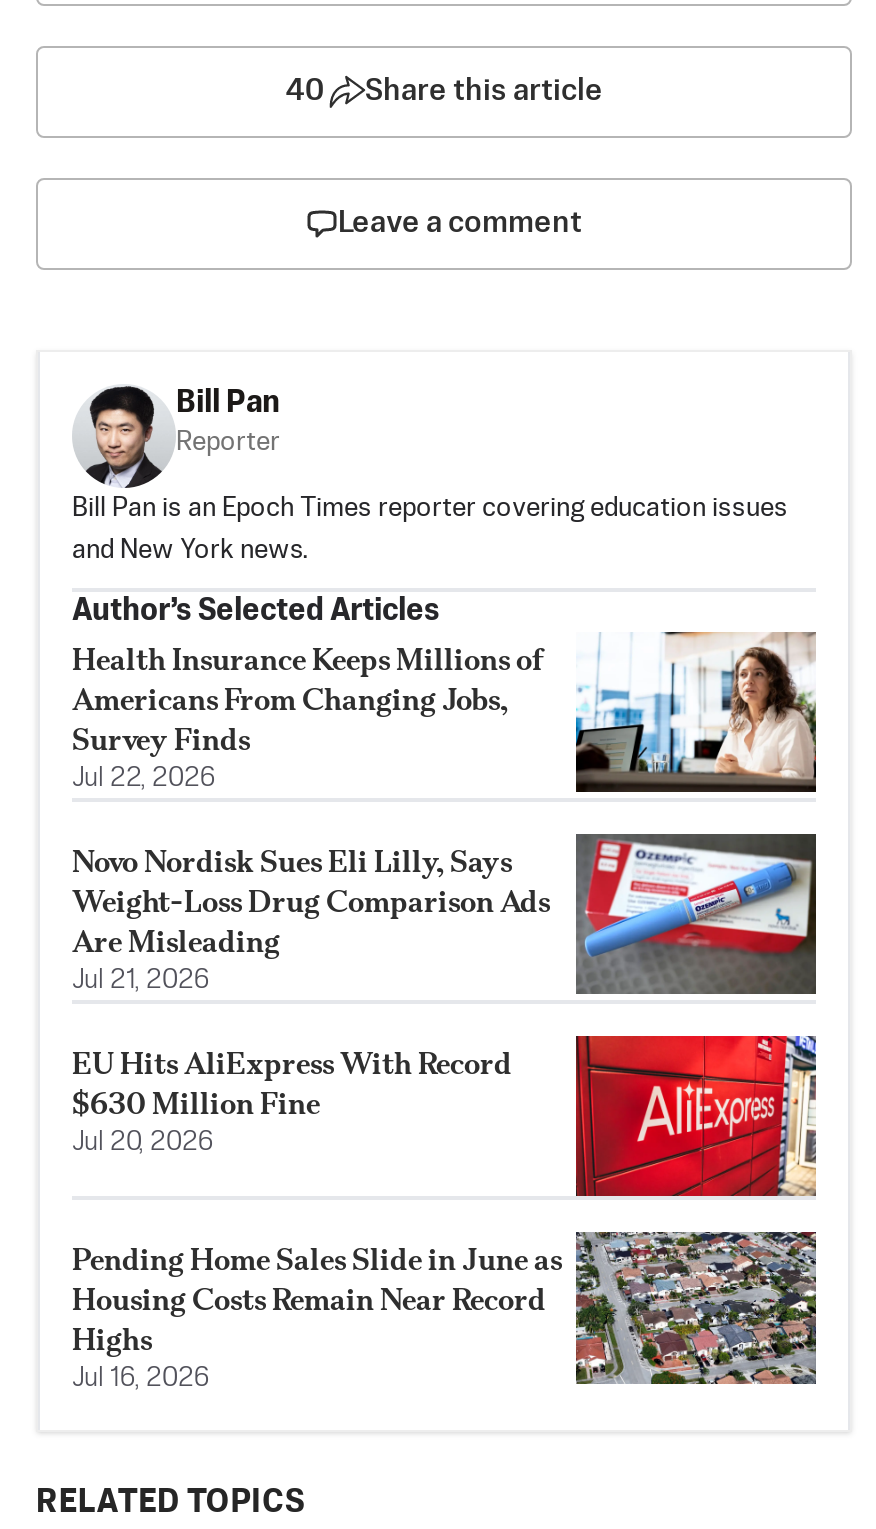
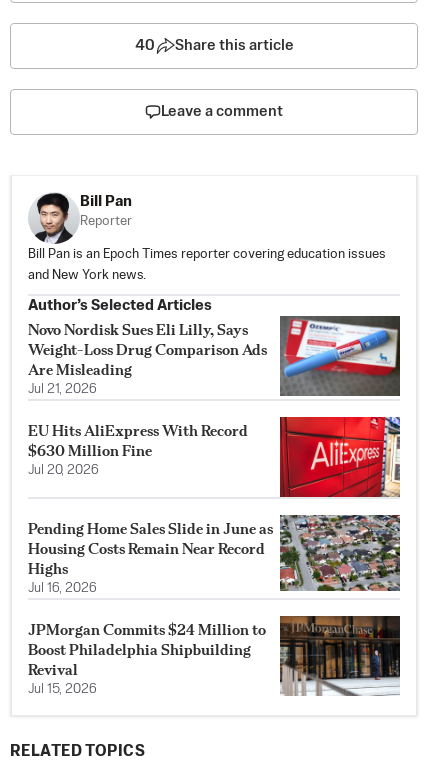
- [image]
- Health Insurance Keeps Millions of
- Americans From Changing Jobs,
- Survey Finds
- Jul 22, 2026

moved up: [image] | Novo Nordisk Sues Eli Lilly, Says | Weight-Loss Drug Comparison Ads | ... | Highs | Jul 16, 2026

+ [image]
+ JPMorgan Commits $24 Million to
+ Boost Philadelphia Shipbuilding
+ Revival
+ Jul 15, 2026
